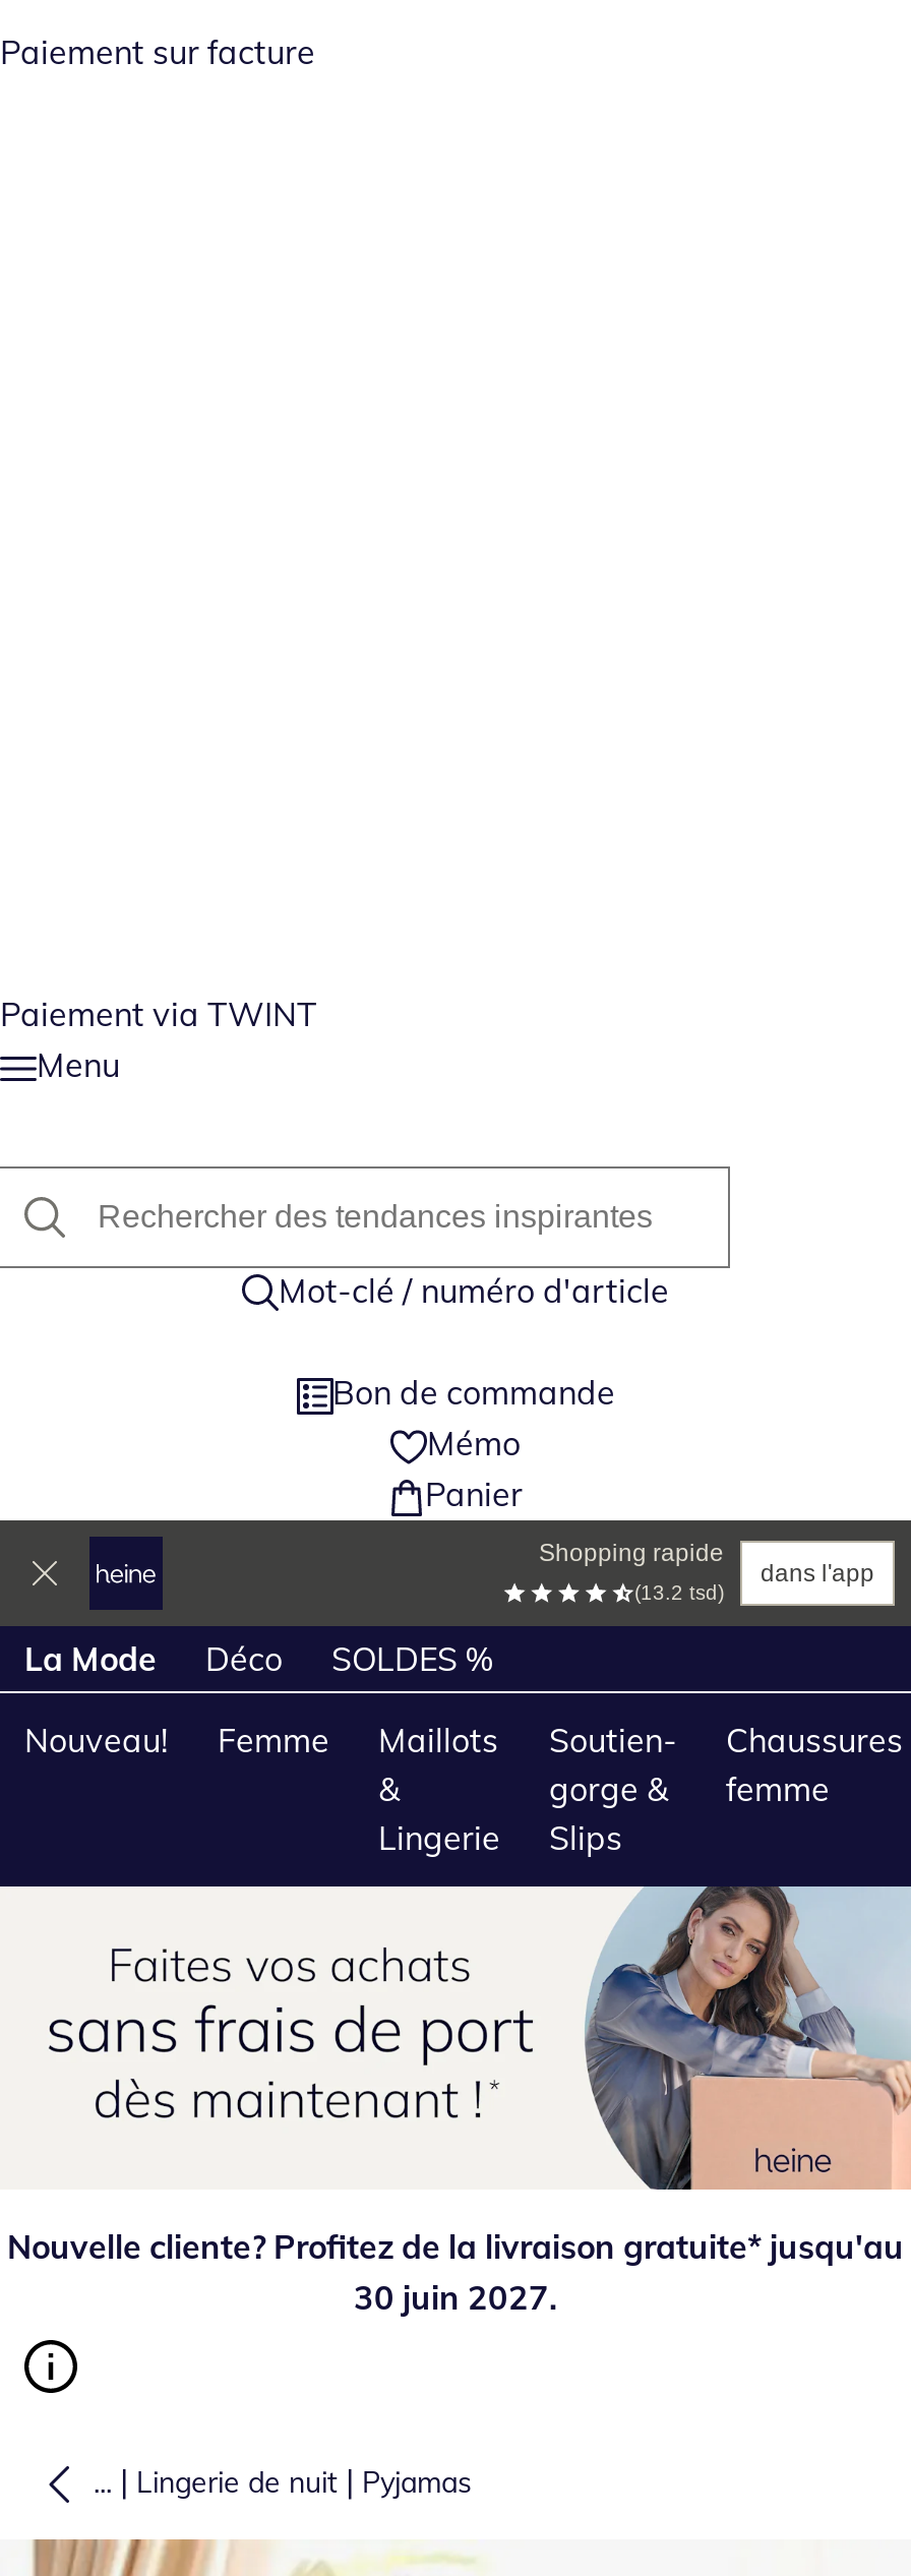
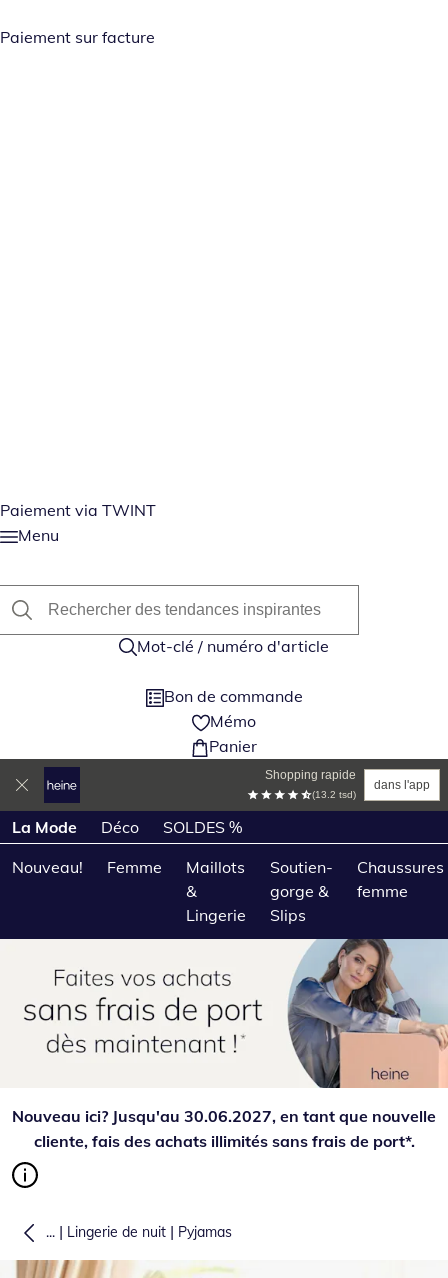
- Nouvelle cliente? Profitez de la livraison gratuite* jusqu'au
- 30 juin 2027.
+ Nouveau ici? Jusqu'au 30.06.2027, en tant que nouvelle
+ cliente, fais des achats illimités sans frais de port*.
